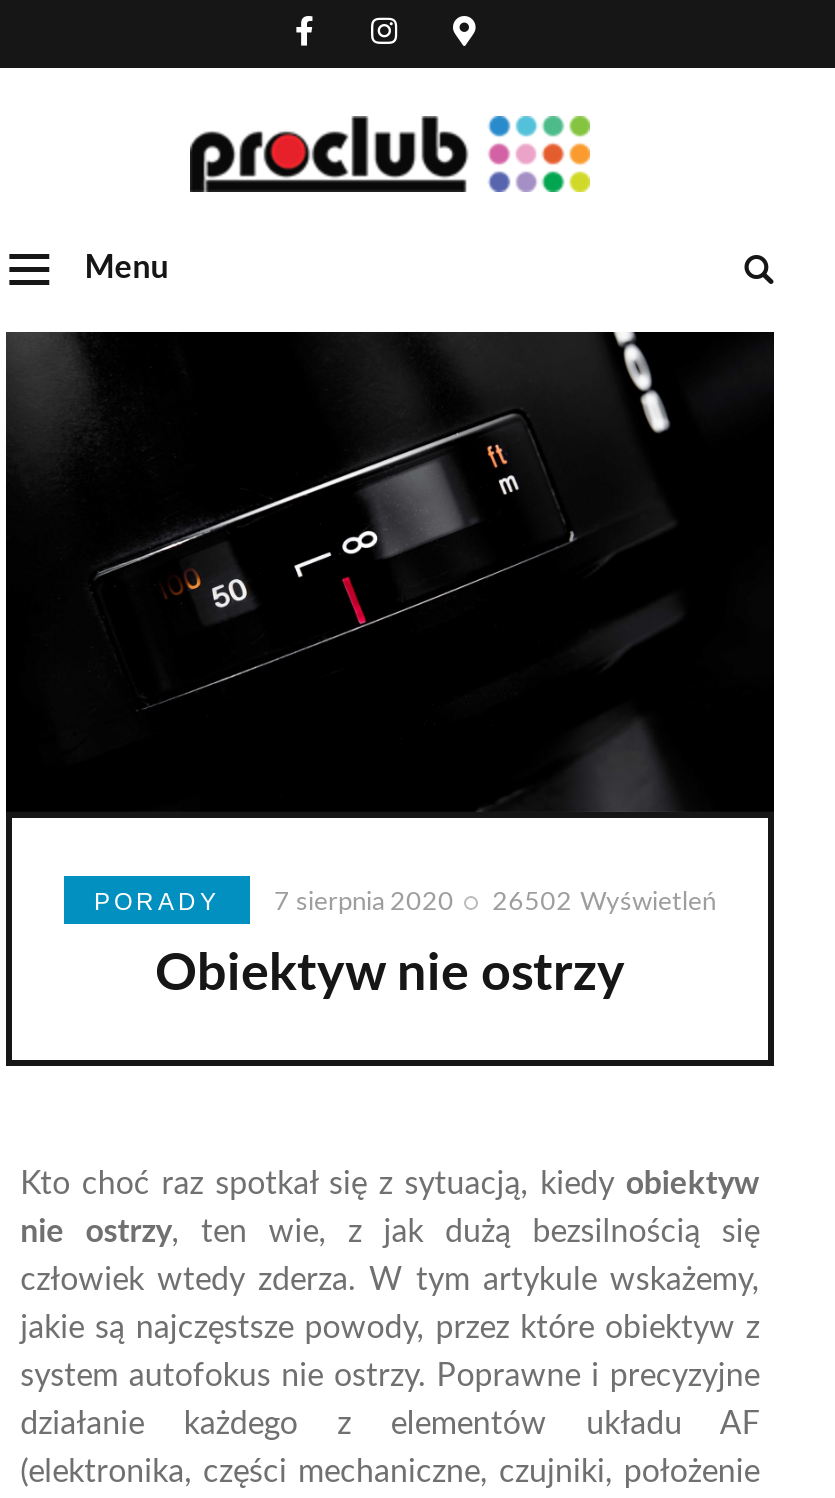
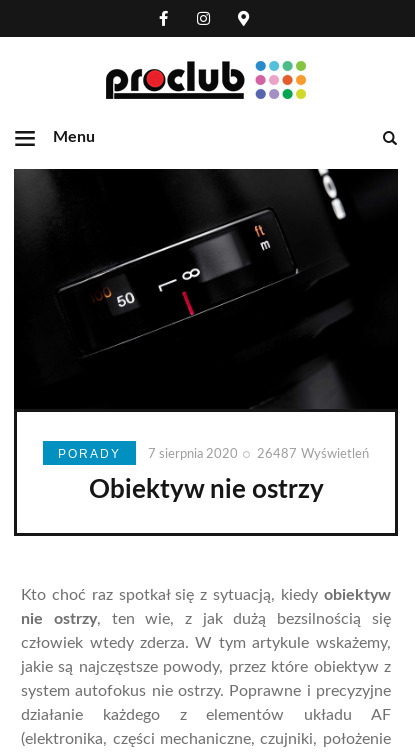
- 7 sierpnia 2020 26502 Wyświetleń
+ 7 sierpnia 2020 26487 Wyświetleń
